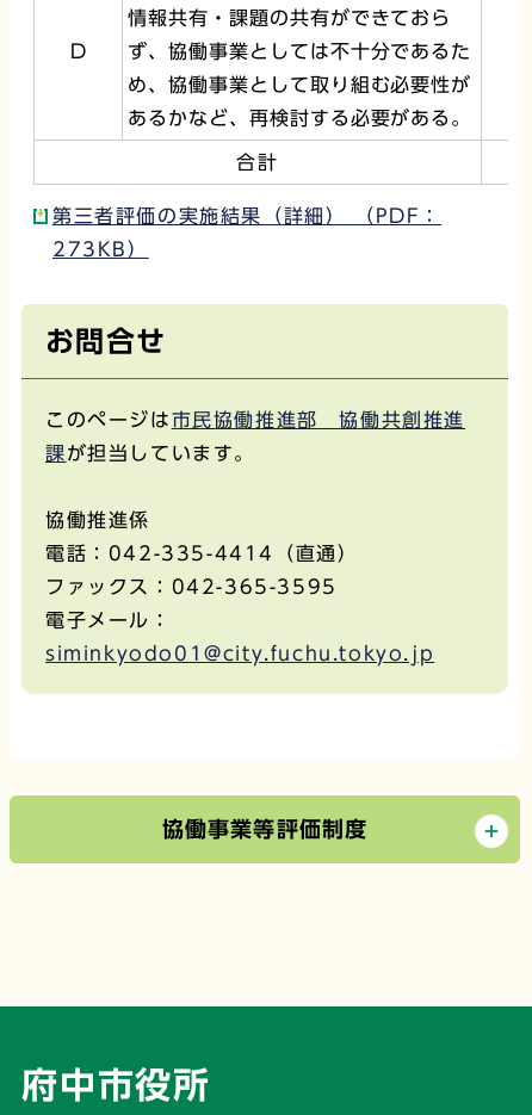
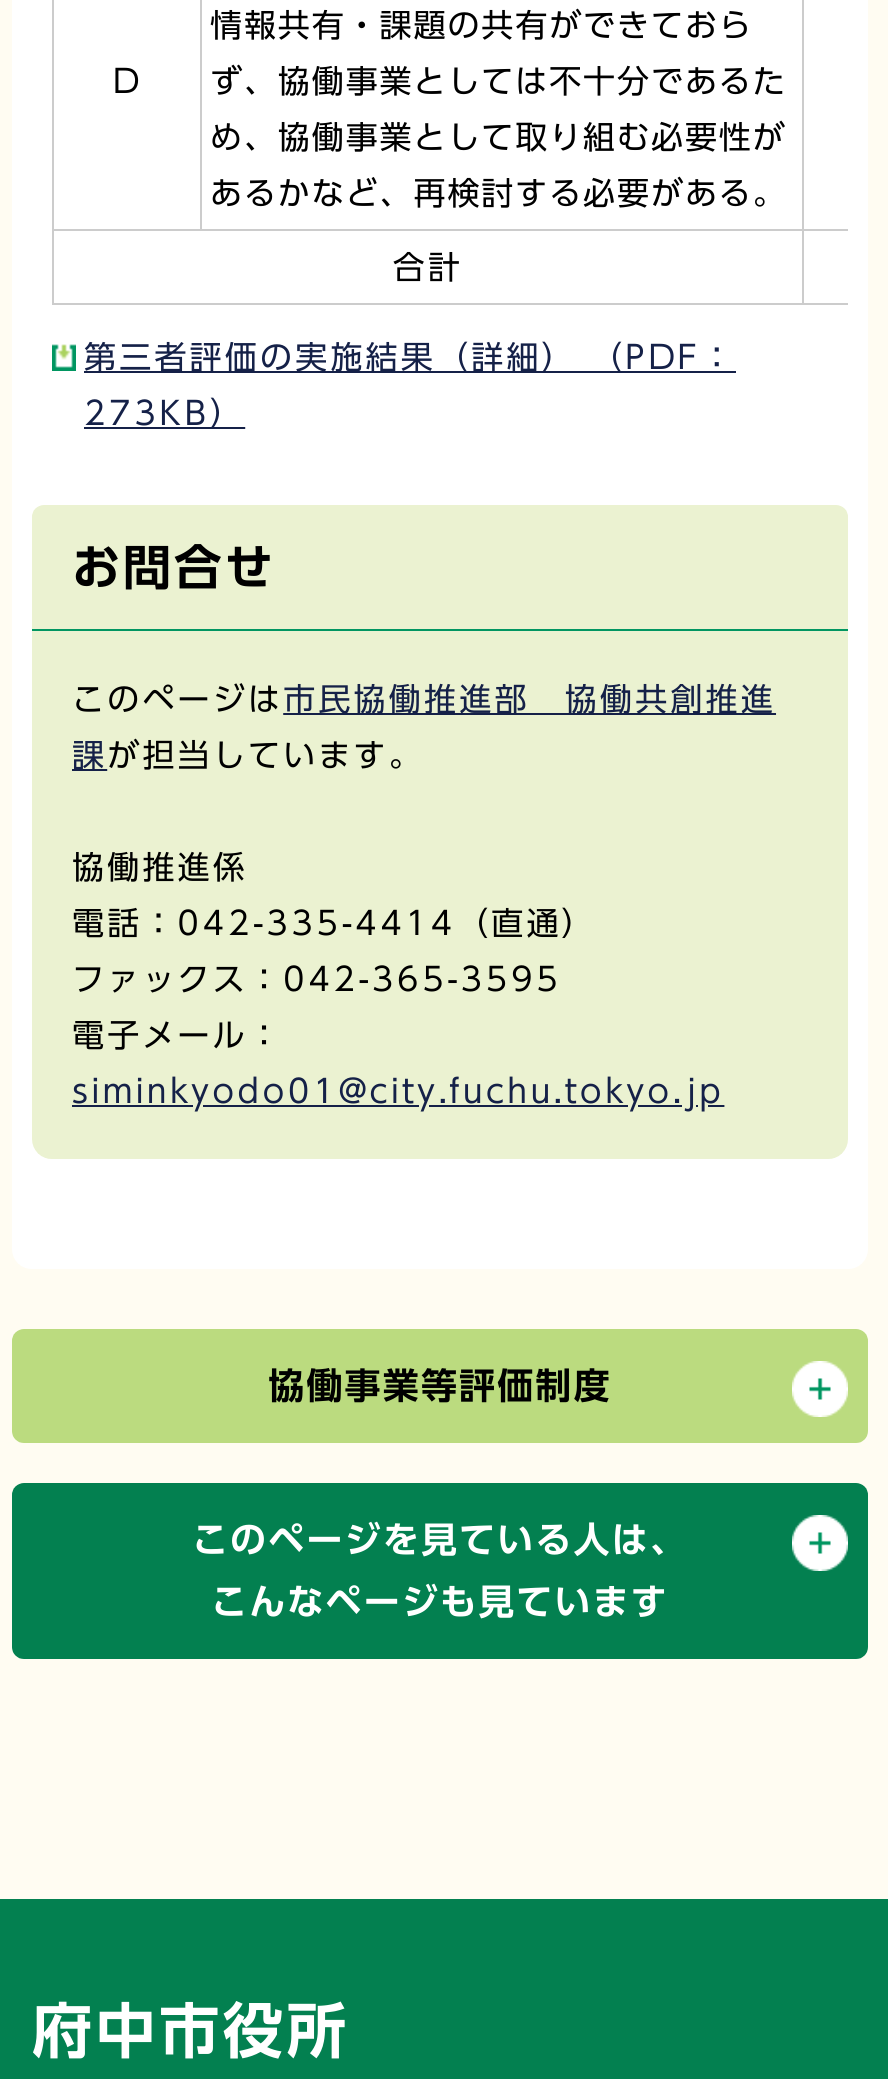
+ [image]
+ このページを見ている人は、
+ こんなページも見ています
